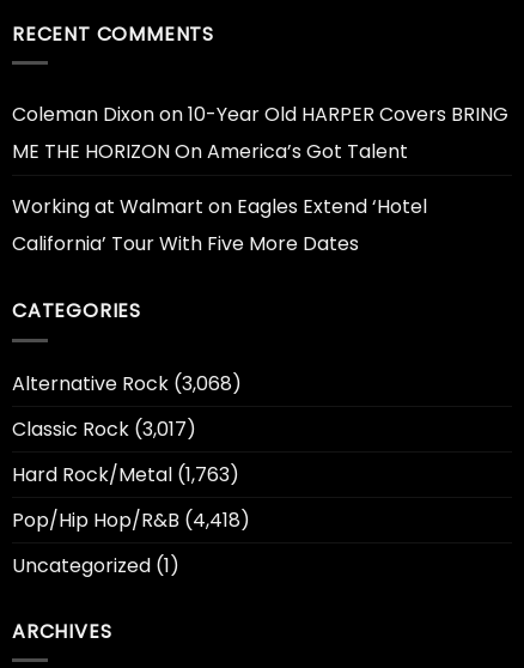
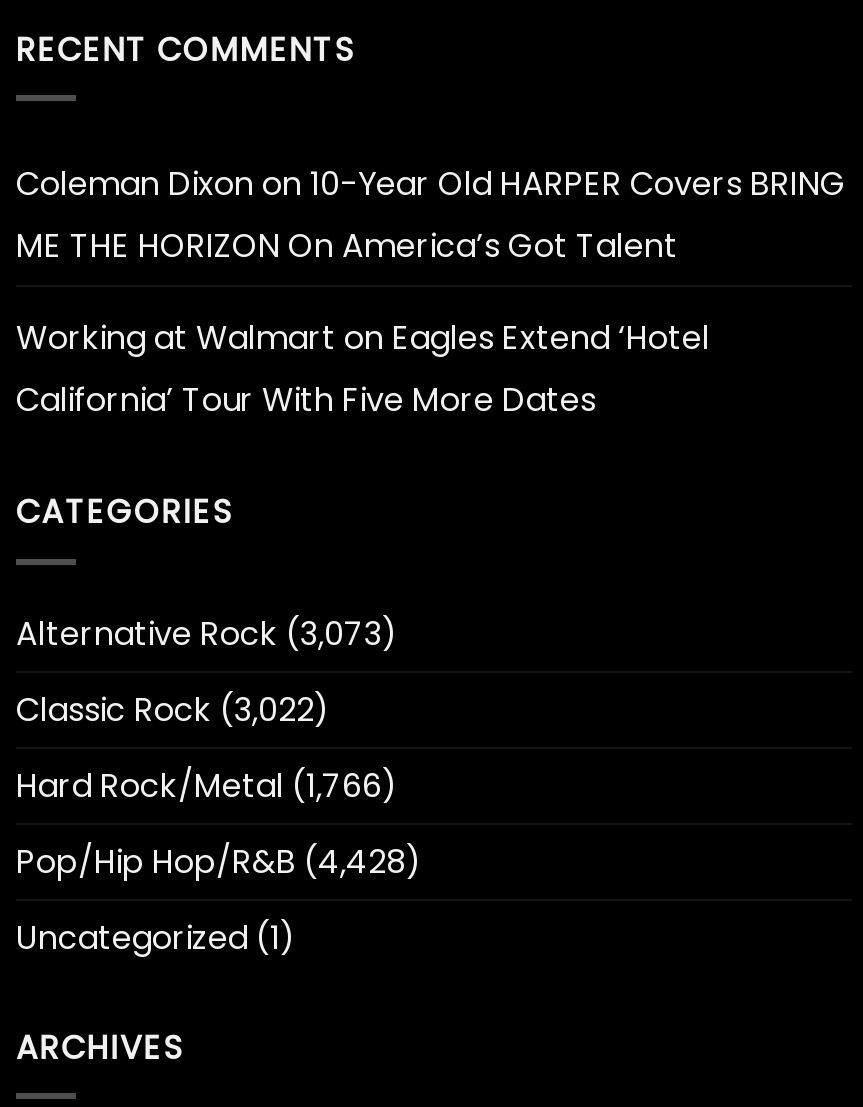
- Alternative Rock (3,068)
+ Alternative Rock (3,073)

- Classic Rock (3,017)
+ Classic Rock (3,022)

- Hard Rock/Metal (1,763)
+ Hard Rock/Metal (1,766)

- Pop/Hip Hop/R&B (4,418)
+ Pop/Hip Hop/R&B (4,428)
